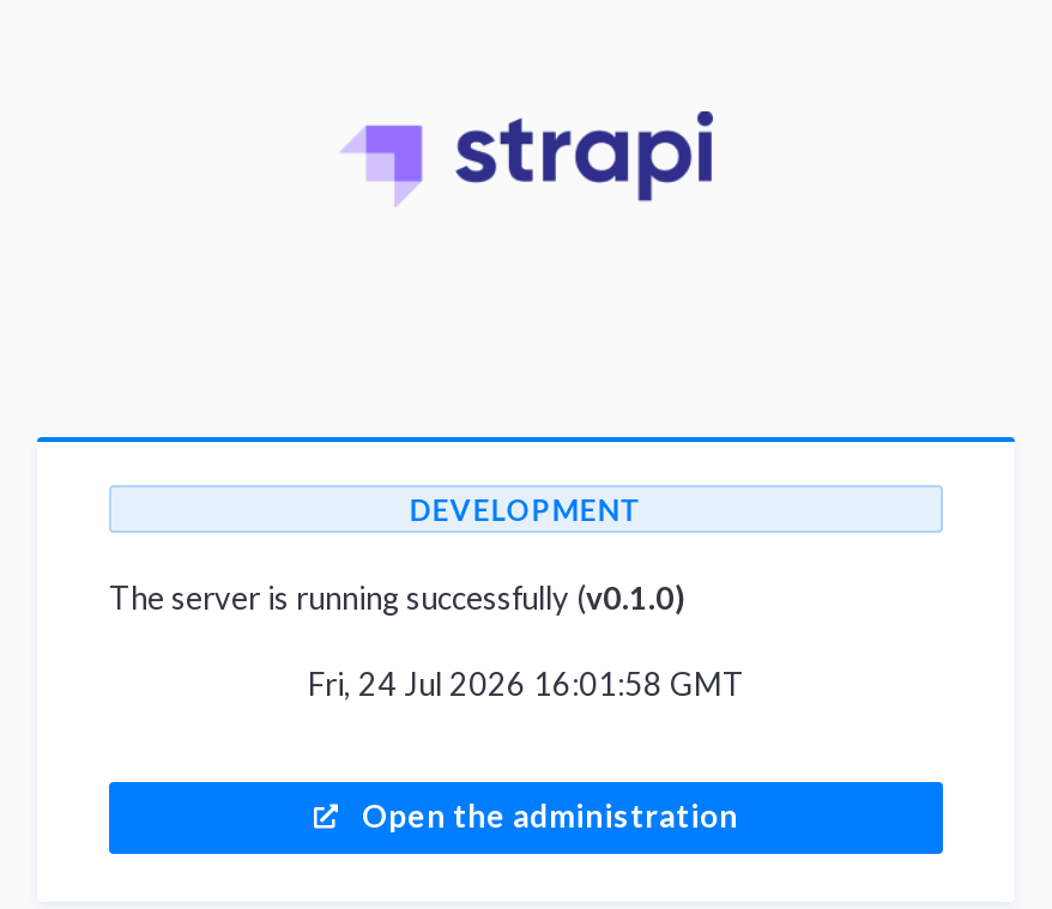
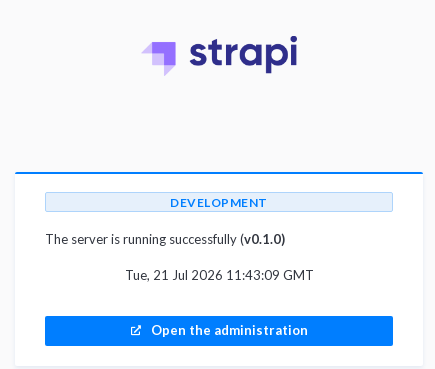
- Fri, 24 Jul 2026 16:01:58 GMT
+ Tue, 21 Jul 2026 11:43:09 GMT
